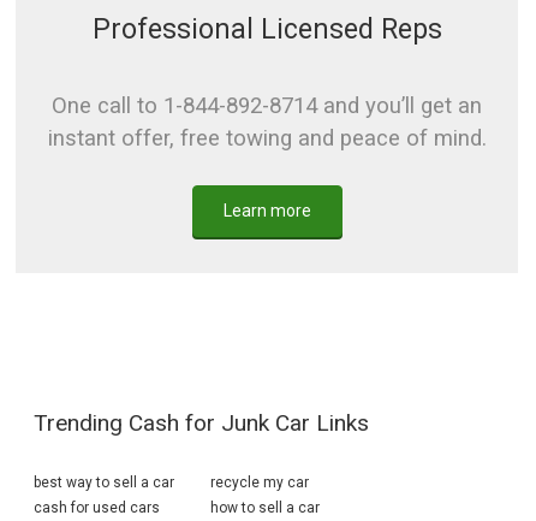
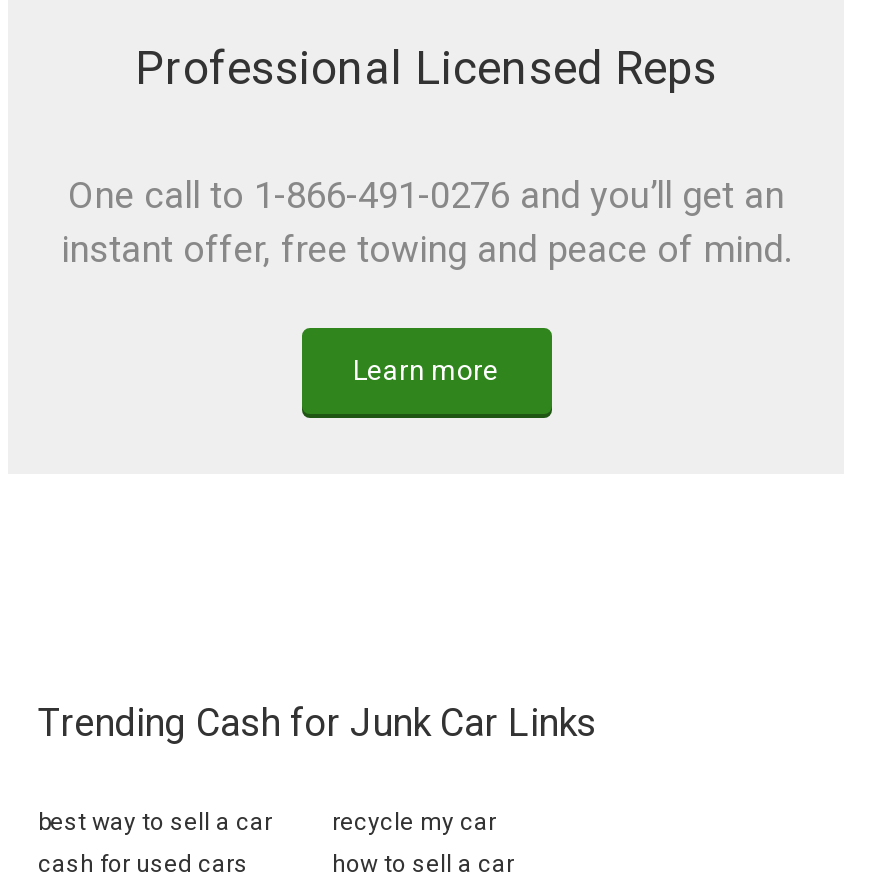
- One call to 1-844-892-8714 and you’ll get an
+ One call to 1-866-491-0276 and you’ll get an
